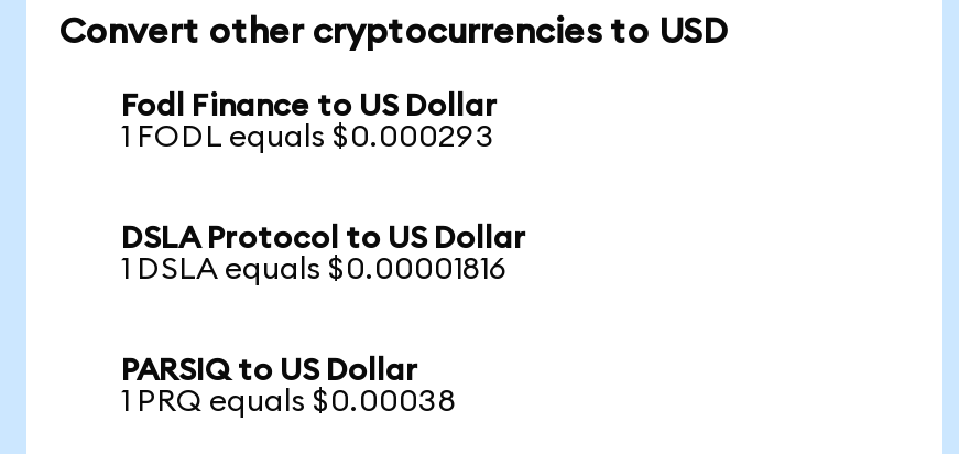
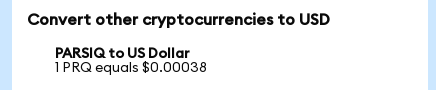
- Fodl Finance to US Dollar
- 1 FODL equals $0.000293
- DSLA Protocol to US Dollar
- 1 DSLA equals $0.00001816
